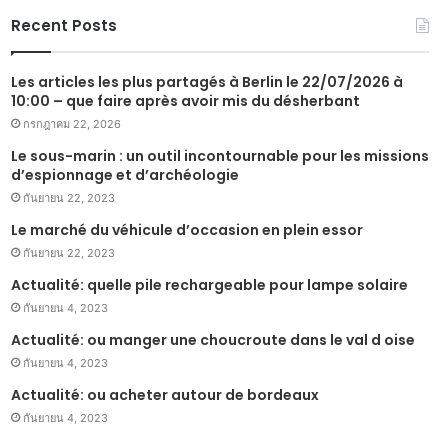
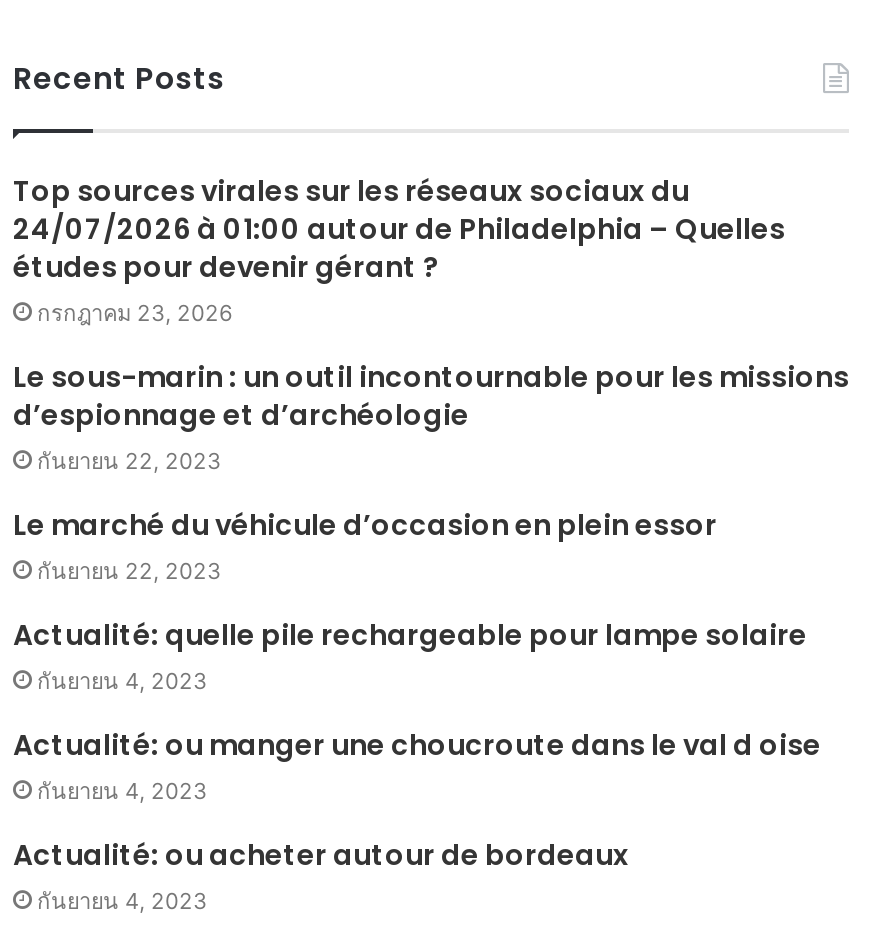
- Les articles les plus partagés à Berlin le 22/07/2026 à
- 10:00 – que faire après avoir mis du désherbant
- กรกฎาคม 22, 2026
+ Top sources virales sur les réseaux sociaux du
+ 24/07/2026 à 01:00 autour de Philadelphia – Quelles
+ études pour devenir gérant ?
+ กรกฎาคม 23, 2026
